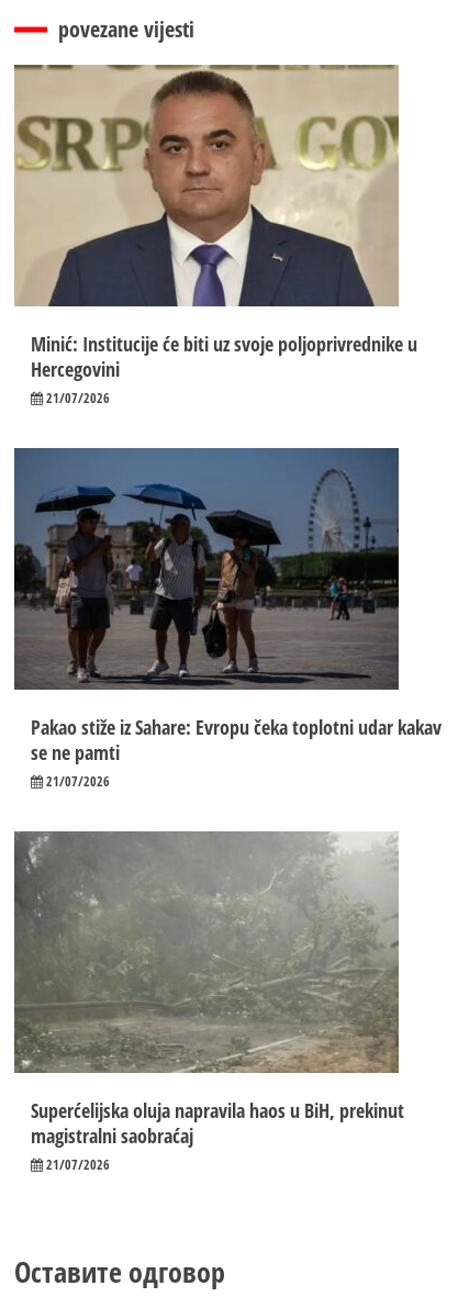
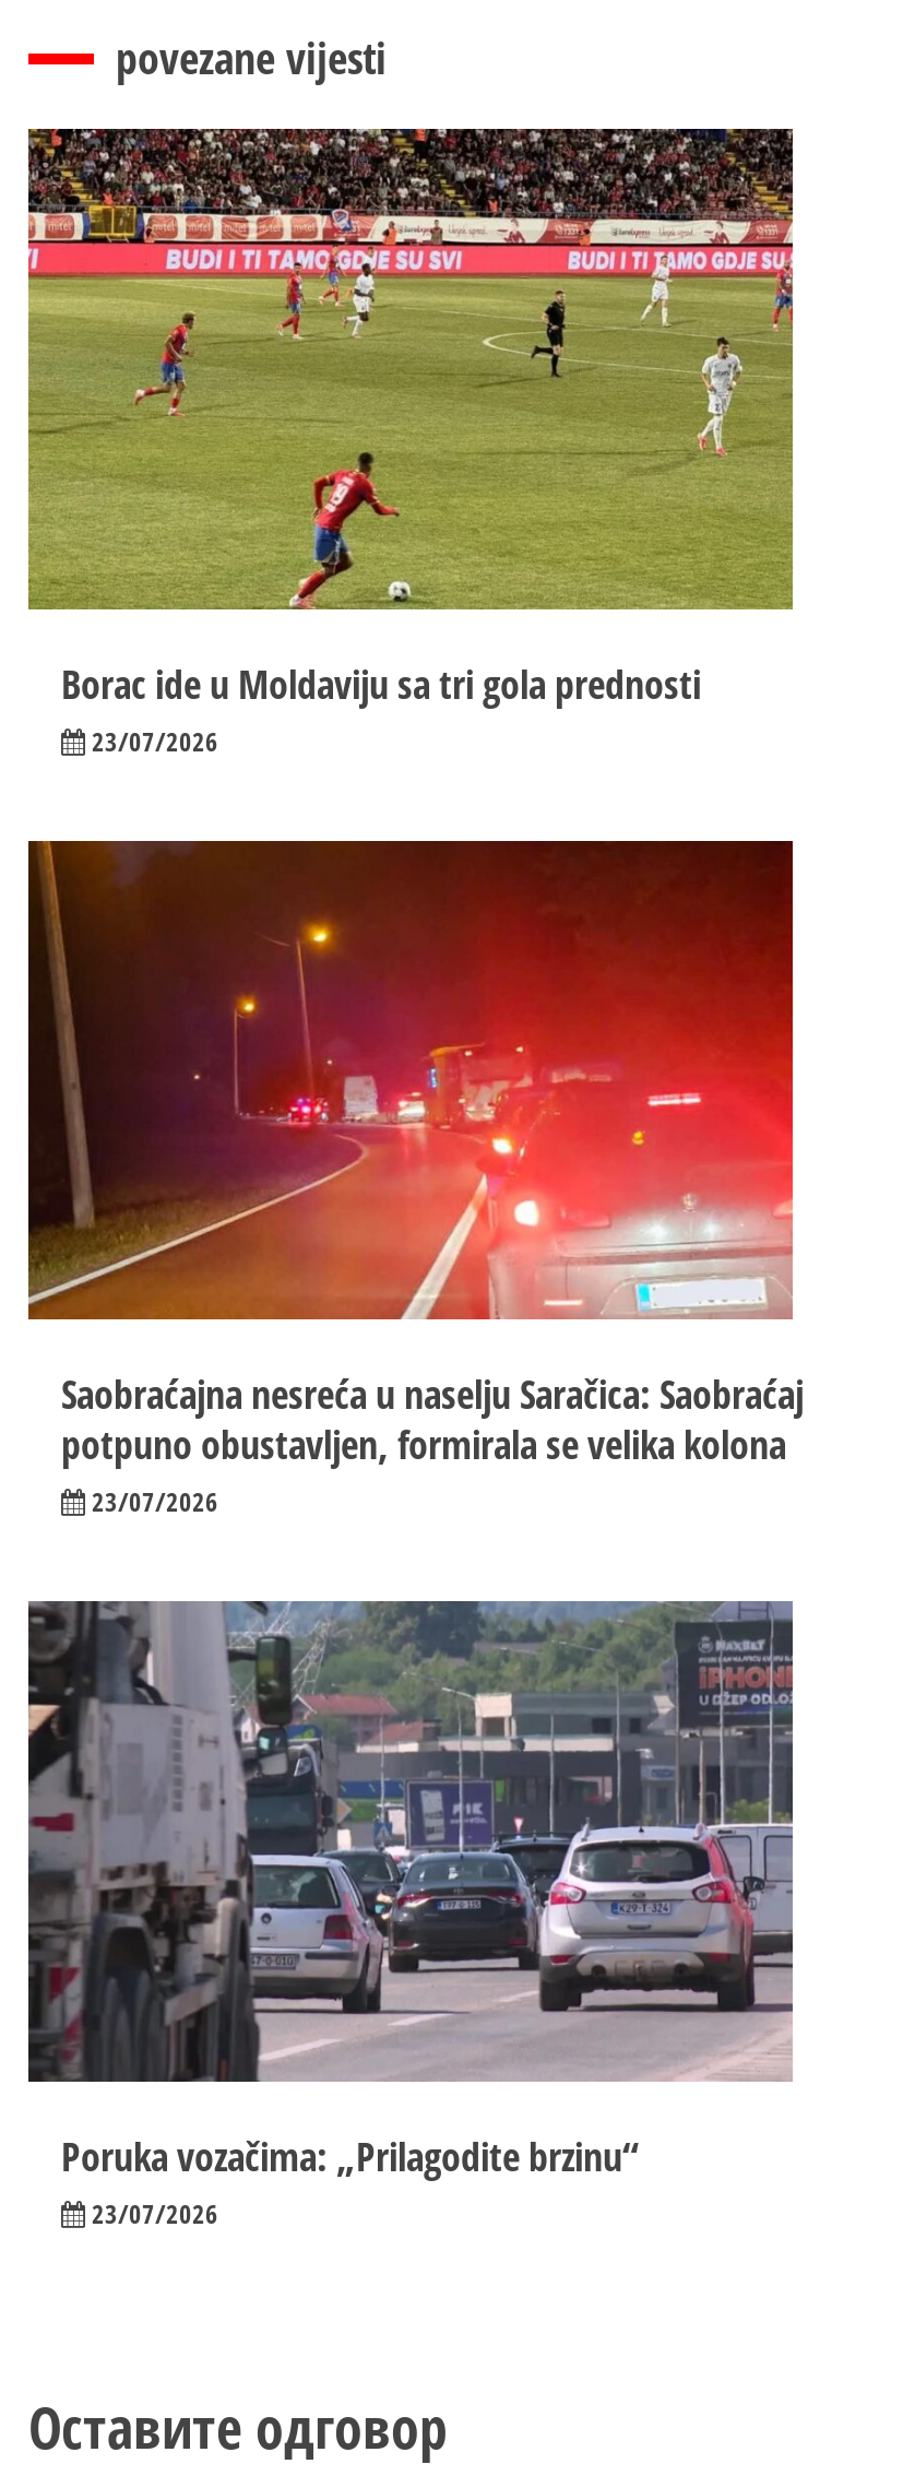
- [image]
- Minić: Institucije će biti uz svoje poljoprivrednike u
- Hercegovini
- 21/07/2026
+ [image]
+ Borac ide u Moldaviju sa tri gola prednosti
+ 23/07/2026

- [image]
- Pakao stiže iz Sahare: Evropu čeka toplotni udar kakav
- se ne pamti
- 21/07/2026
+ [image]
+ Saobraćajna nesreća u naselju Saračica: Saobraćaj
+ potpuno obustavljen, formirala se velika kolona
+ 23/07/2026

- [image]
- Superćelijska oluja napravila haos u BiH, prekinut
- magistralni saobraćaj
- 21/07/2026
+ [image]
+ Poruka vozačima: „Prilagodite brzinu“
+ 23/07/2026
